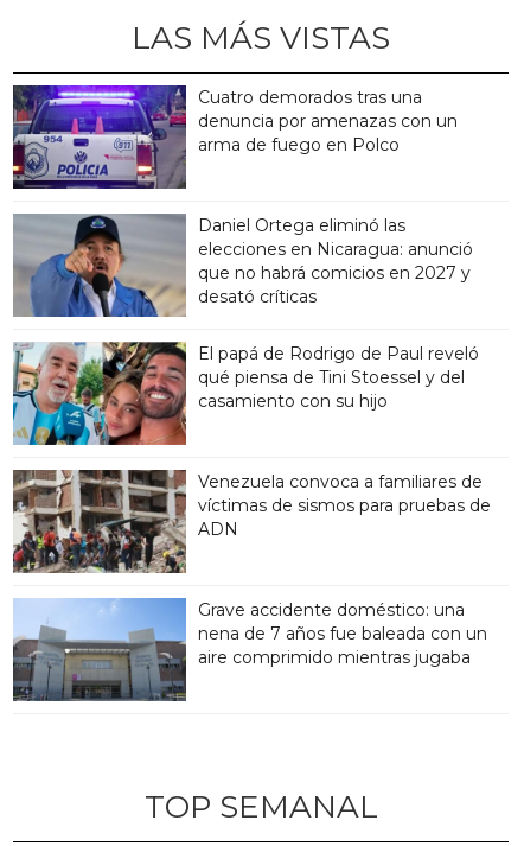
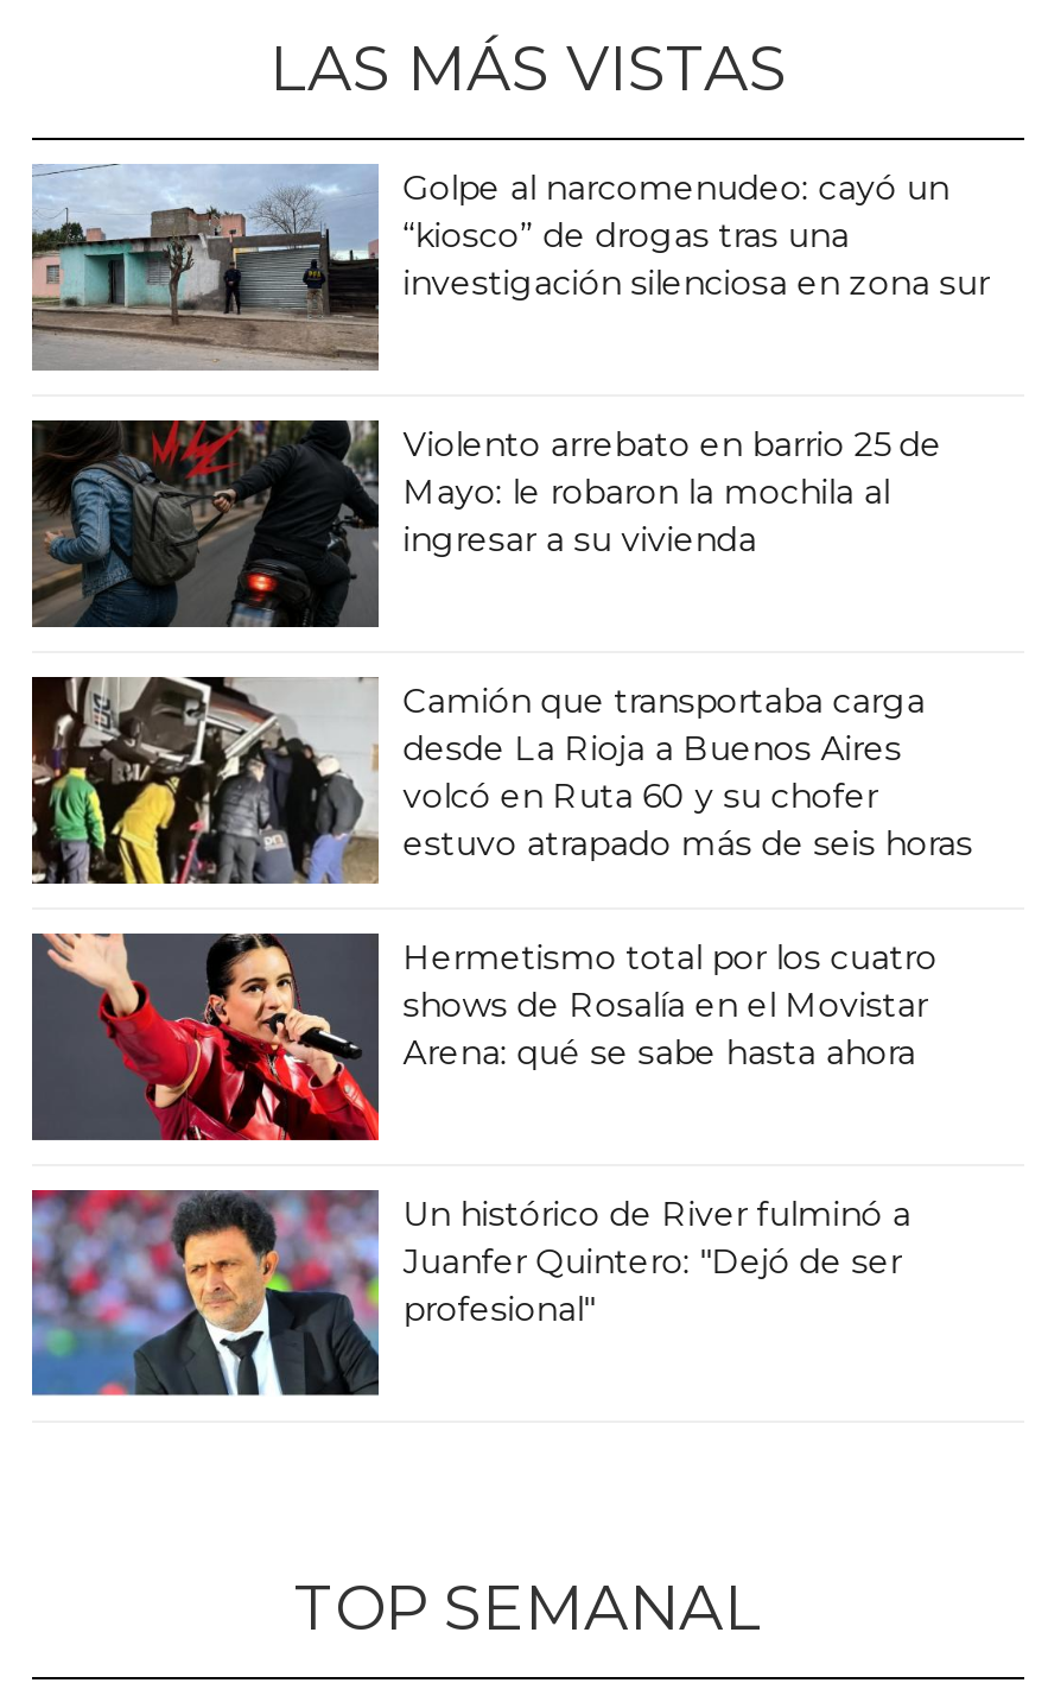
- [image]
- Cuatro demorados tras una
- denuncia por amenazas con un
- arma de fuego en Polco
+ [image]
+ Golpe al narcomenudeo: cayó un
+ “kiosco” de drogas tras una
+ investigación silenciosa en zona sur

- [image]
- Daniel Ortega eliminó las
- elecciones en Nicaragua: anunció
- que no habrá comicios en 2027 y
- desató críticas
+ [image]
+ Violento arrebato en barrio 25 de
+ Mayo: le robaron la mochila al
+ ingresar a su vivienda

- [image]
- El papá de Rodrigo de Paul reveló
- qué piensa de Tini Stoessel y del
- casamiento con su hijo
+ [image]
+ Camión que transportaba carga
+ desde La Rioja a Buenos Aires
+ volcó en Ruta 60 y su chofer
+ estuvo atrapado más de seis horas

- [image]
- Venezuela convoca a familiares de
- víctimas de sismos para pruebas de
- ADN
+ [image]
+ Hermetismo total por los cuatro
+ shows de Rosalía en el Movistar
+ Arena: qué se sabe hasta ahora

- [image]
- Grave accidente doméstico: una
- nena de 7 años fue baleada con un
- aire comprimido mientras jugaba
+ [image]
+ Un histórico de River fulminó a
+ Juanfer Quintero: "Dejó de ser
+ profesional"
